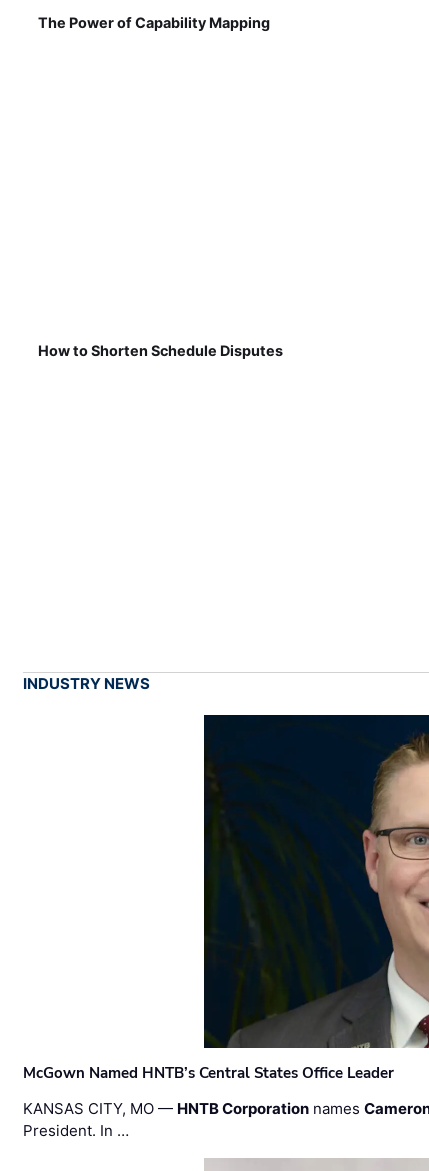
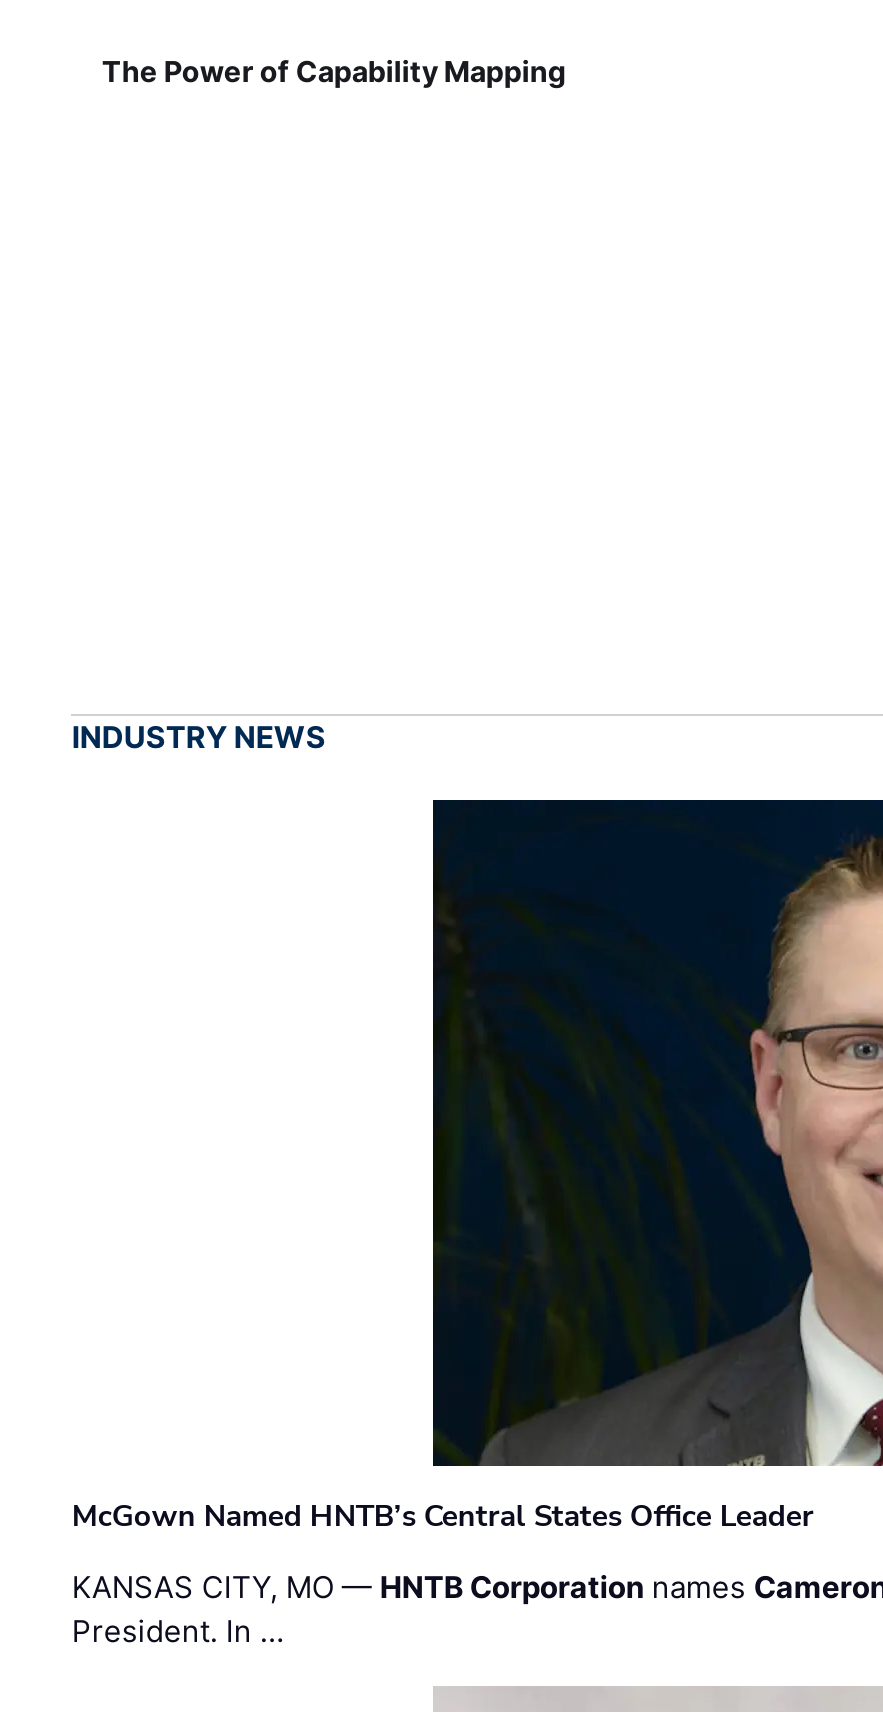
- How to Shorten Schedule Disputes
